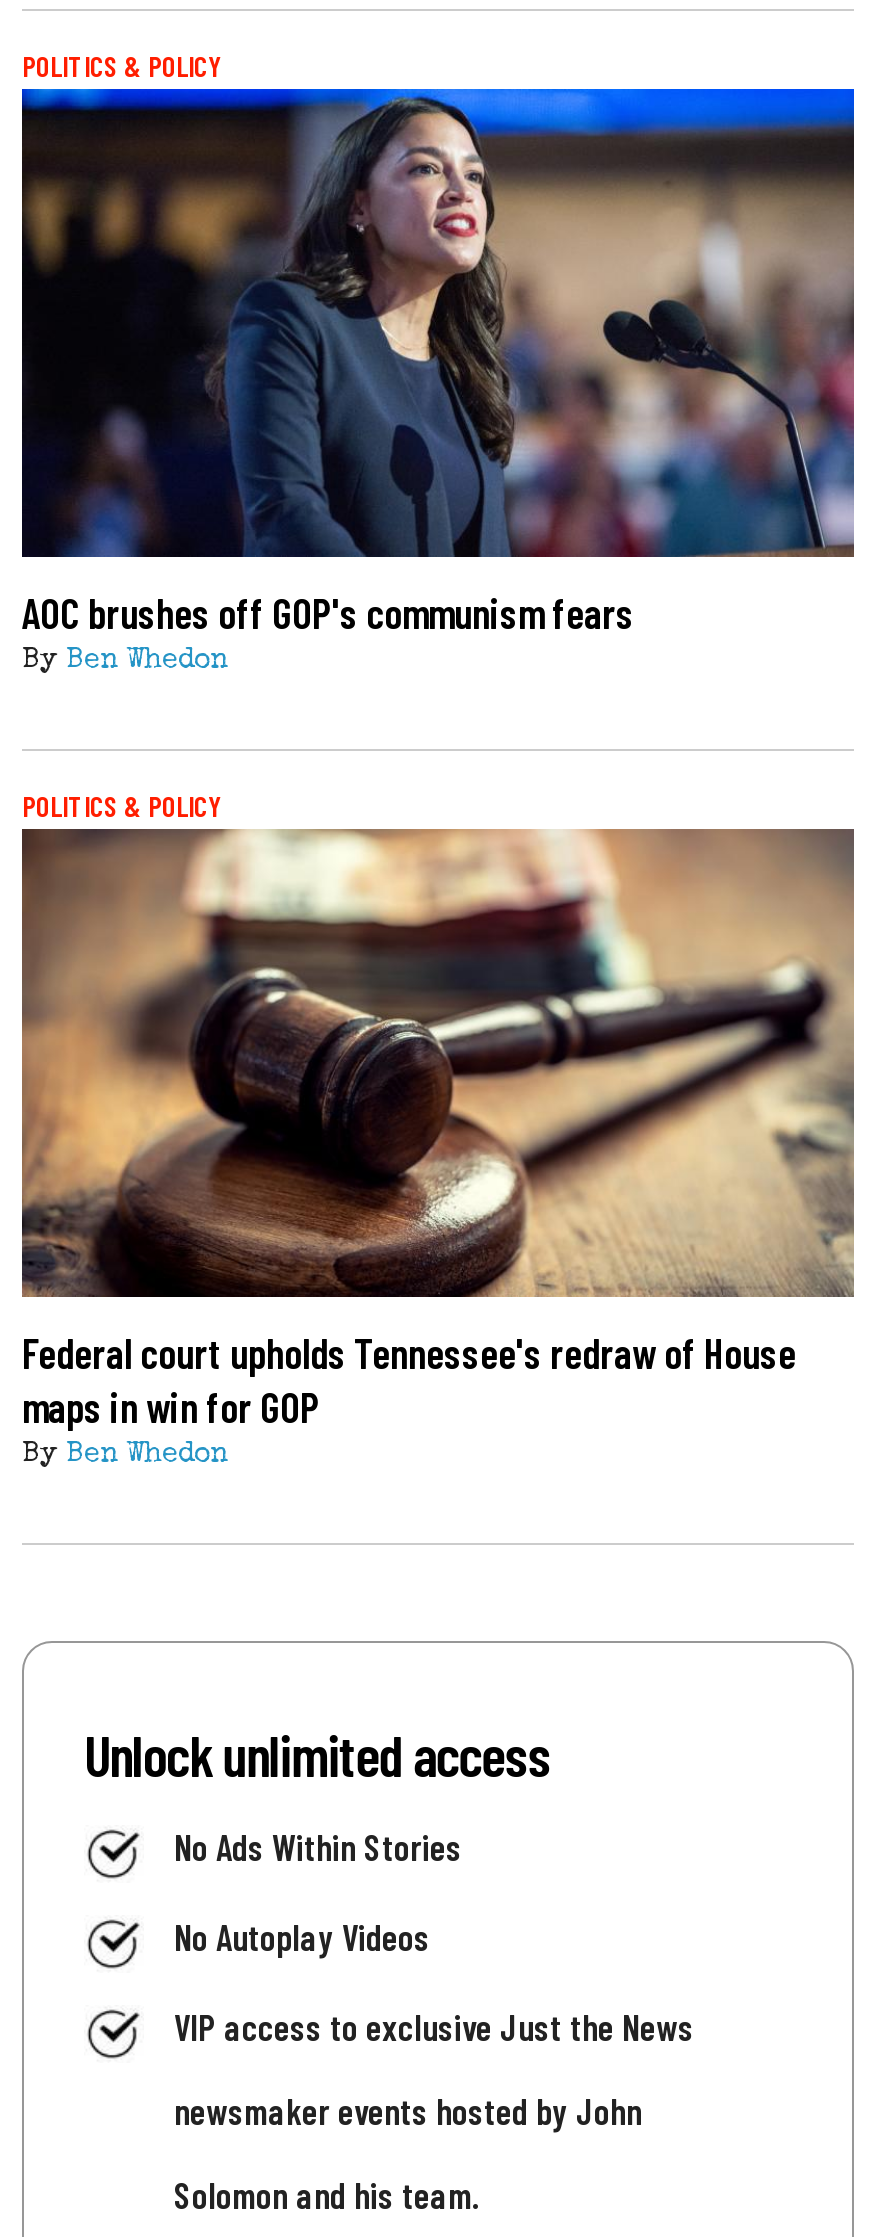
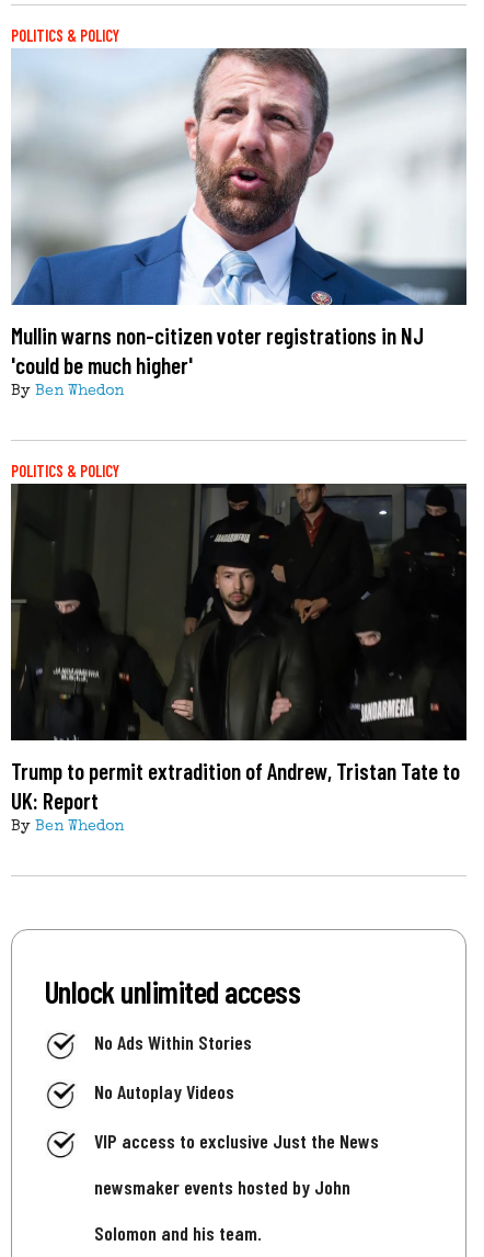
- [image]
- AOC brushes off GOP's communism fears
+ [image]
+ Mullin warns non-citizen voter registrations in NJ
+ 'could be much higher'

- [image]
- Federal court upholds Tennessee's redraw of House
- maps in win for GOP
+ [image]
+ Trump to permit extradition of Andrew, Tristan Tate to
+ UK: Report
